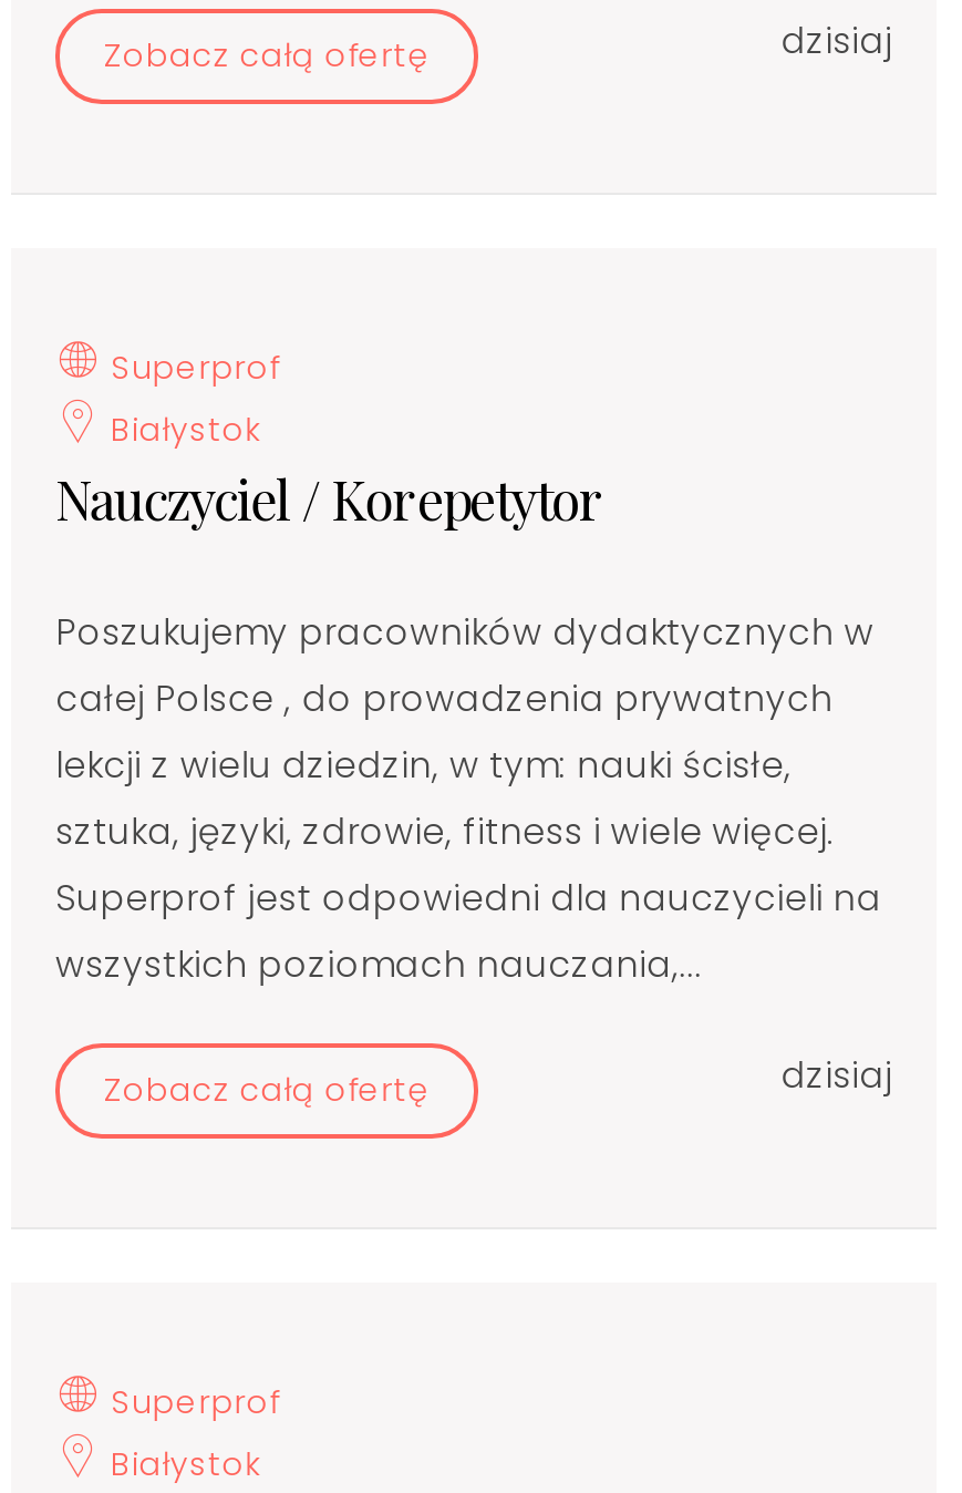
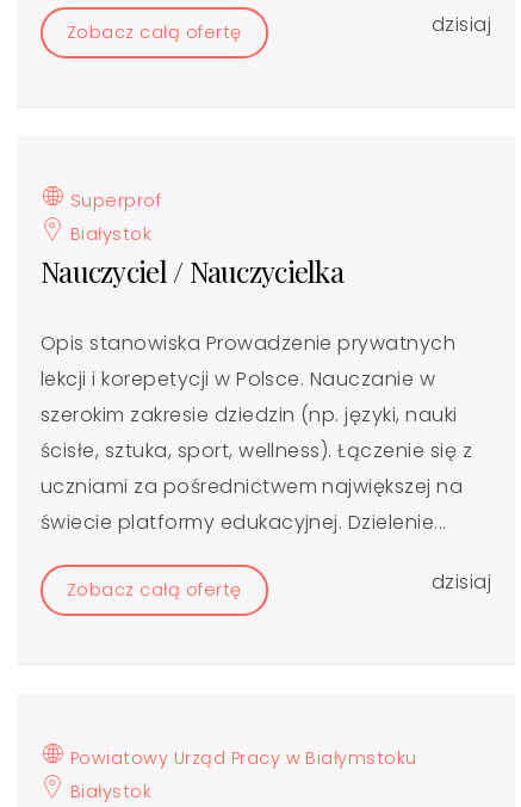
- Nauczyciel / Korepetytor
+ Nauczyciel / Nauczycielka

- Poszukujemy pracowników dydaktycznych w
- całej Polsce , do prowadzenia prywatnych
- lekcji z wielu dziedzin, w tym: nauki ścisłe,
- sztuka, języki, zdrowie, fitness i wiele więcej.
- Superprof jest odpowiedni dla nauczycieli na
- wszystkich poziomach nauczania,...
+ Opis stanowiska Prowadzenie prywatnych
+ lekcji i korepetycji w Polsce. Nauczanie w
+ szerokim zakresie dziedzin (np. języki, nauki
+ ścisłe, sztuka, sport, wellness). Łączenie się z
+ uczniami za pośrednictwem największej na
+ świecie platformy edukacyjnej. Dzielenie...

- Superprof
+ Powiatowy Urząd Pracy w Białymstoku
